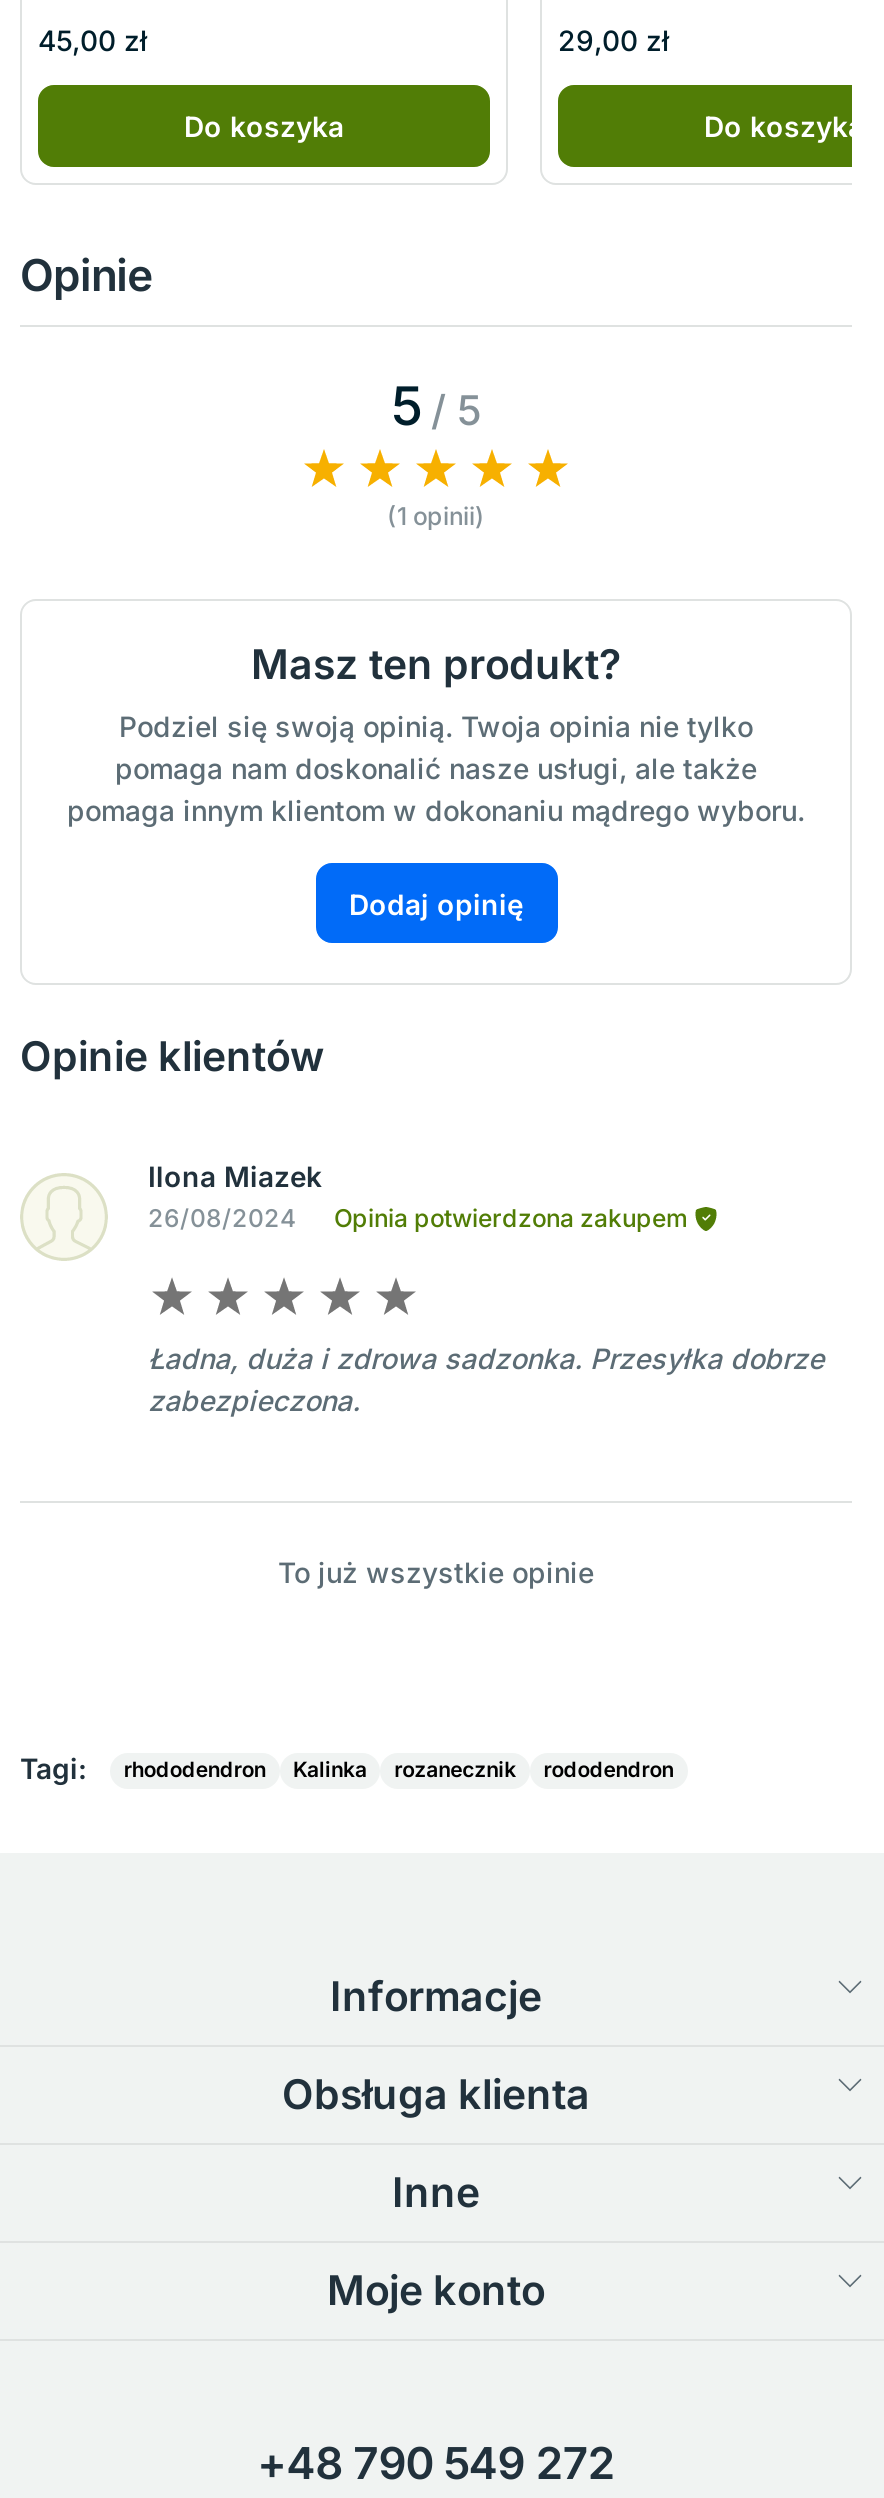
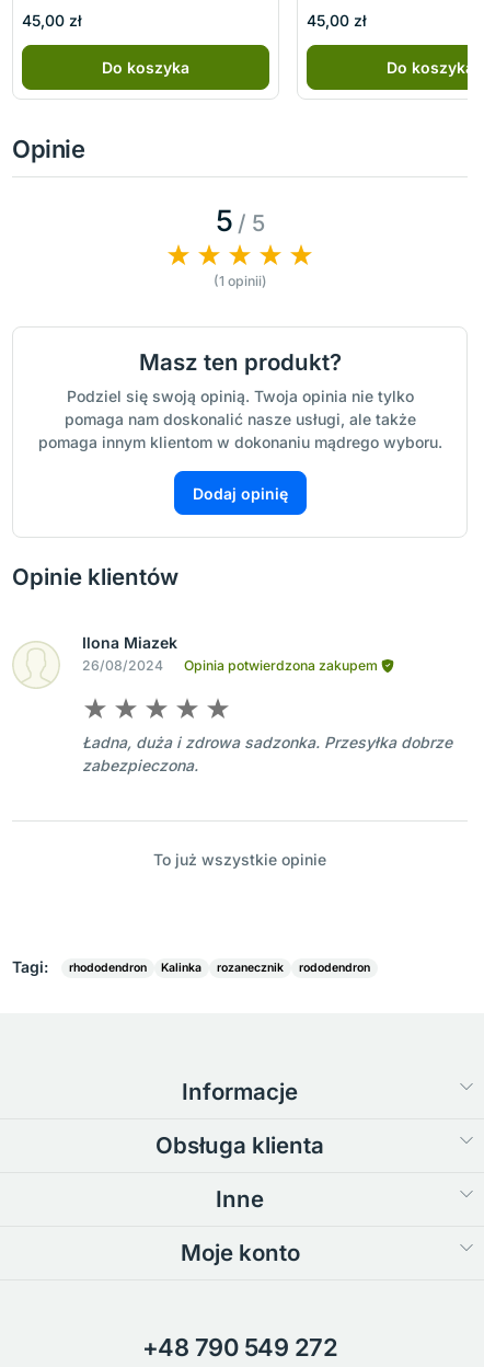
- 29,00 zł
+ 45,00 zł
